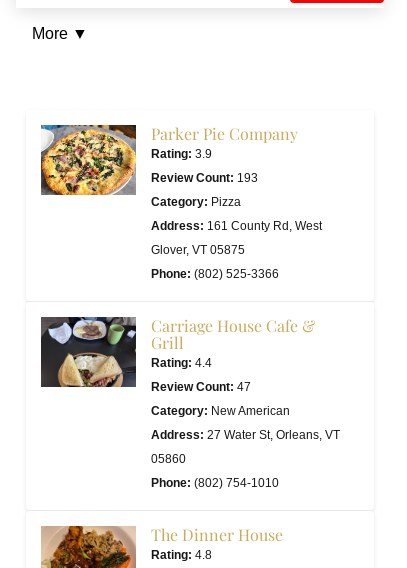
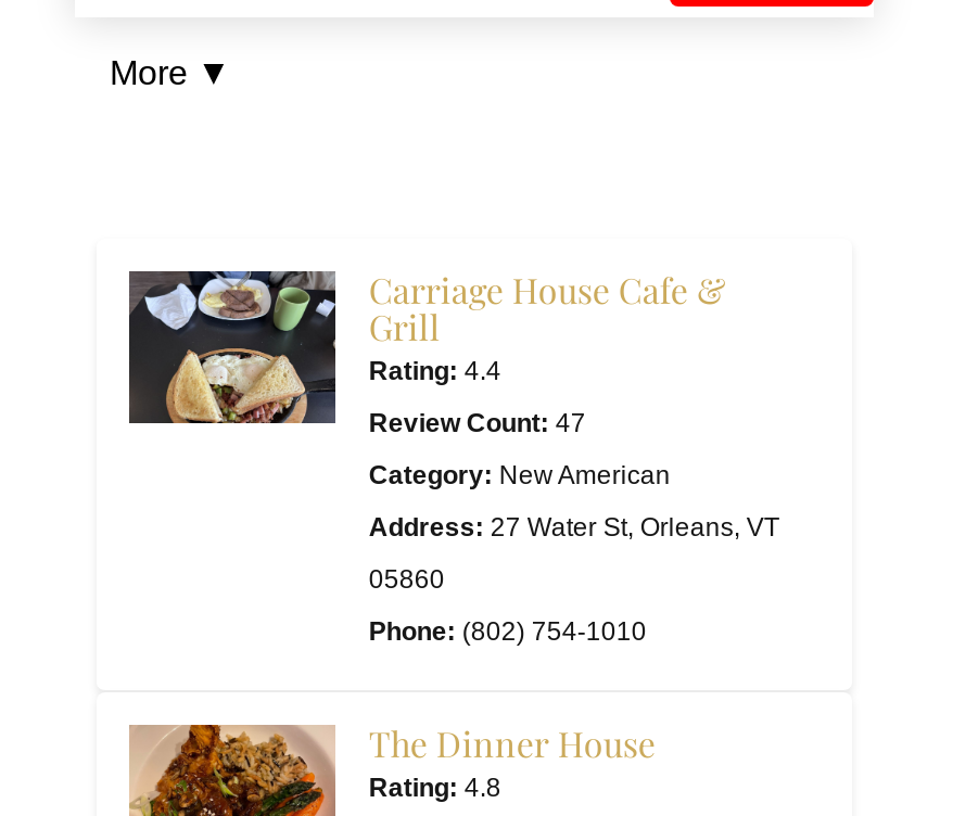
- [image]
- Parker Pie Company
- Rating: 3.9
- Review Count: 193
- Category: Pizza
- Address: 161 County Rd, West
- Glover, VT 05875
- Phone: (802) 525-3366
